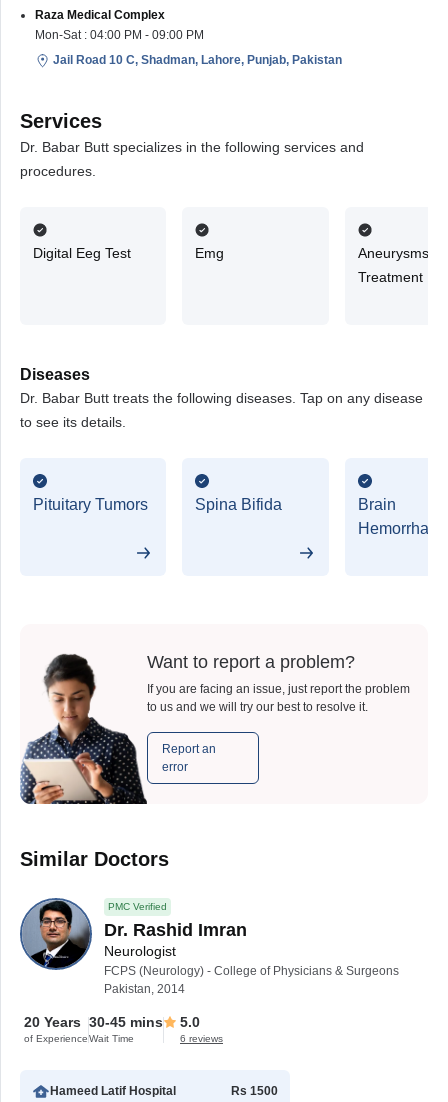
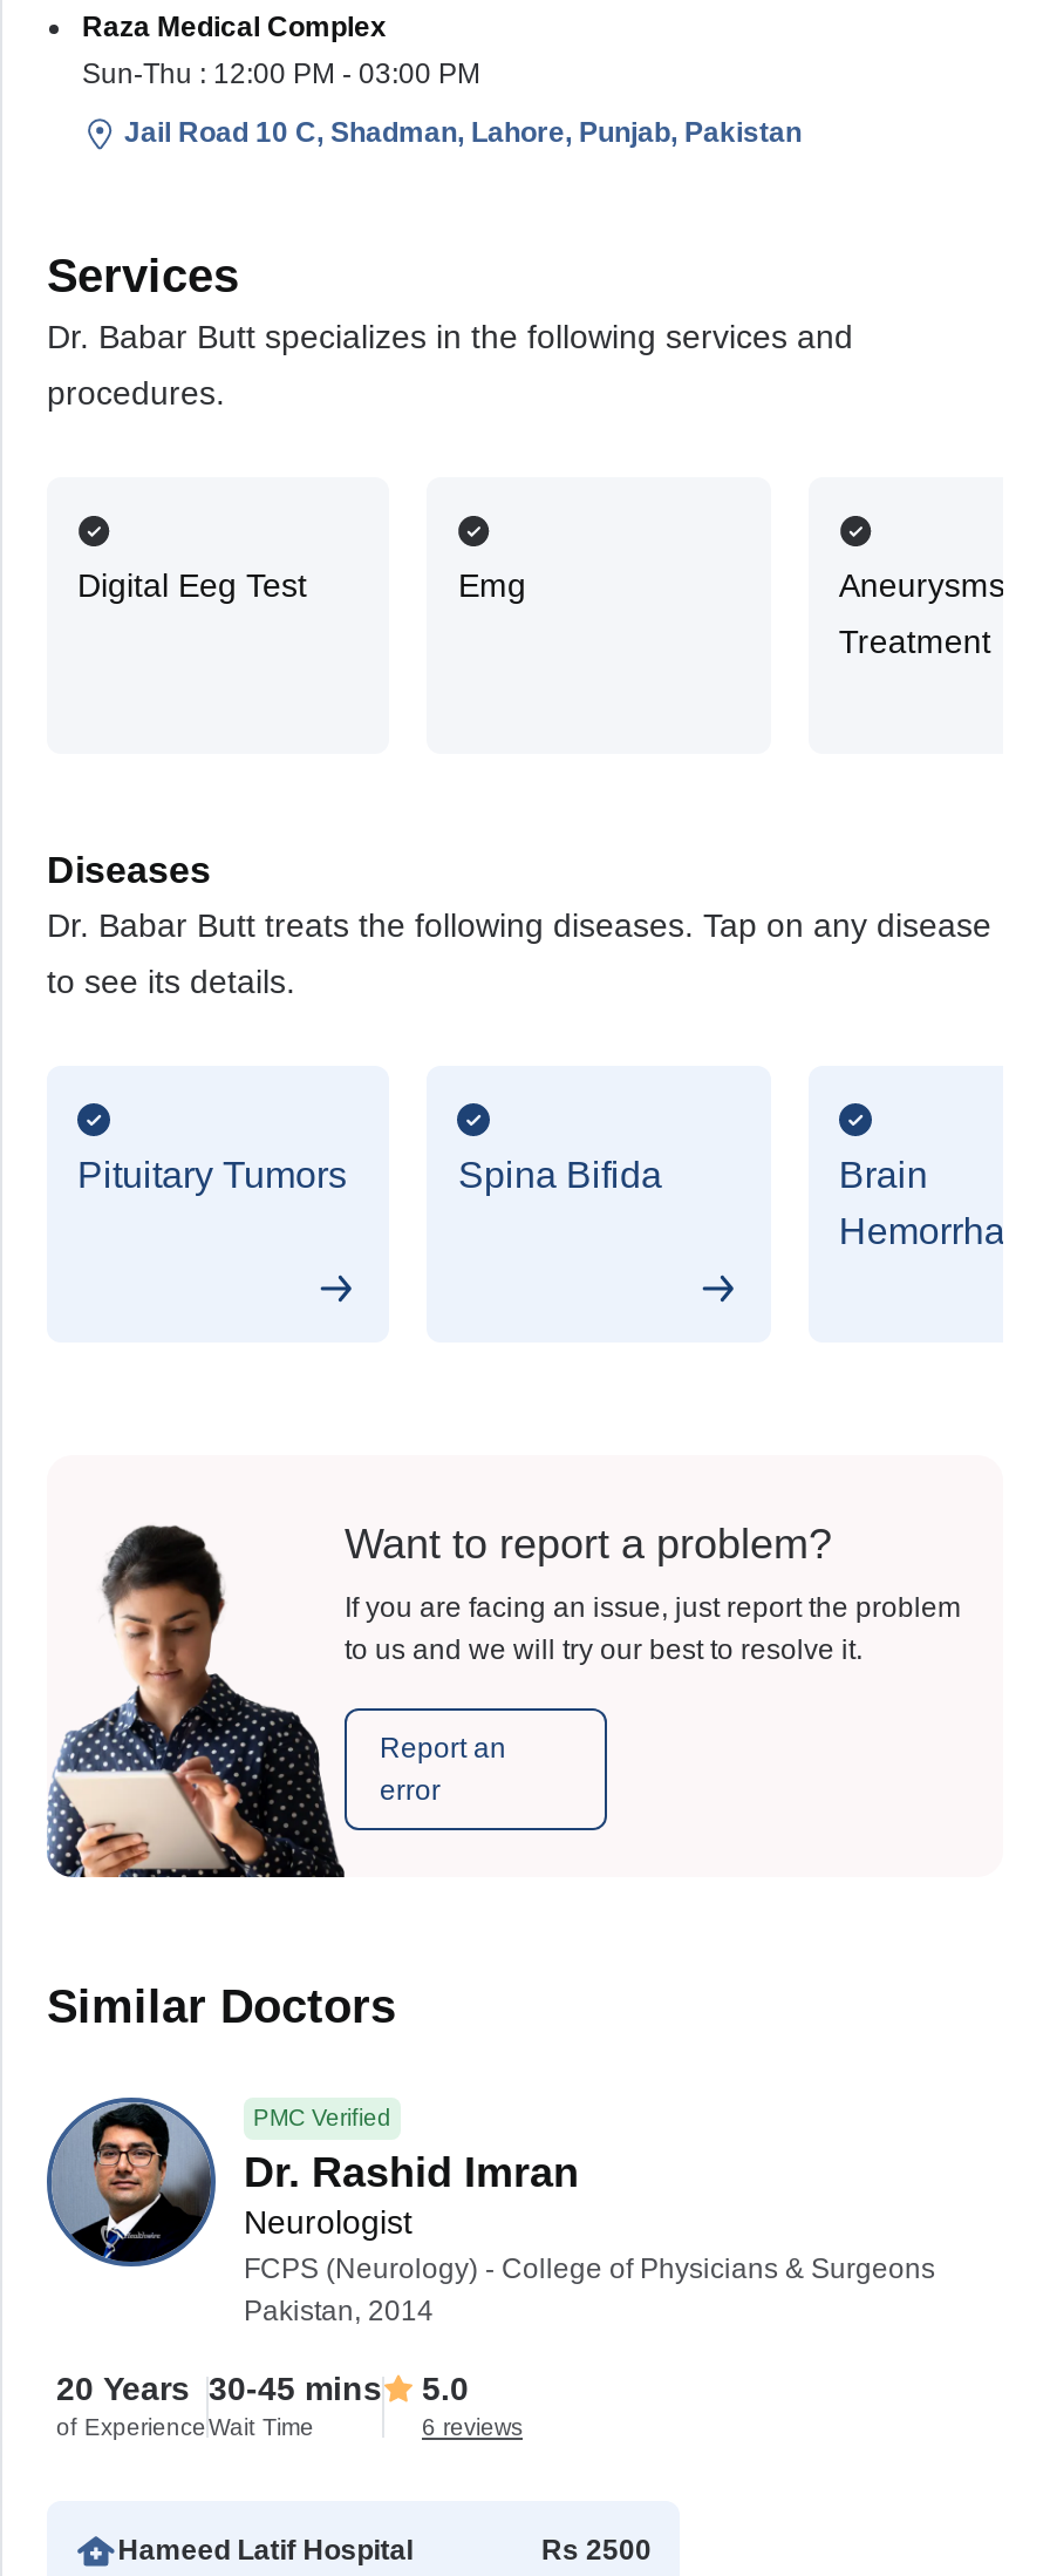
- Mon-Sat : 04:00 PM - 09:00 PM
+ Sun-Thu : 12:00 PM - 03:00 PM

- Rs 1500
+ Rs 2500
